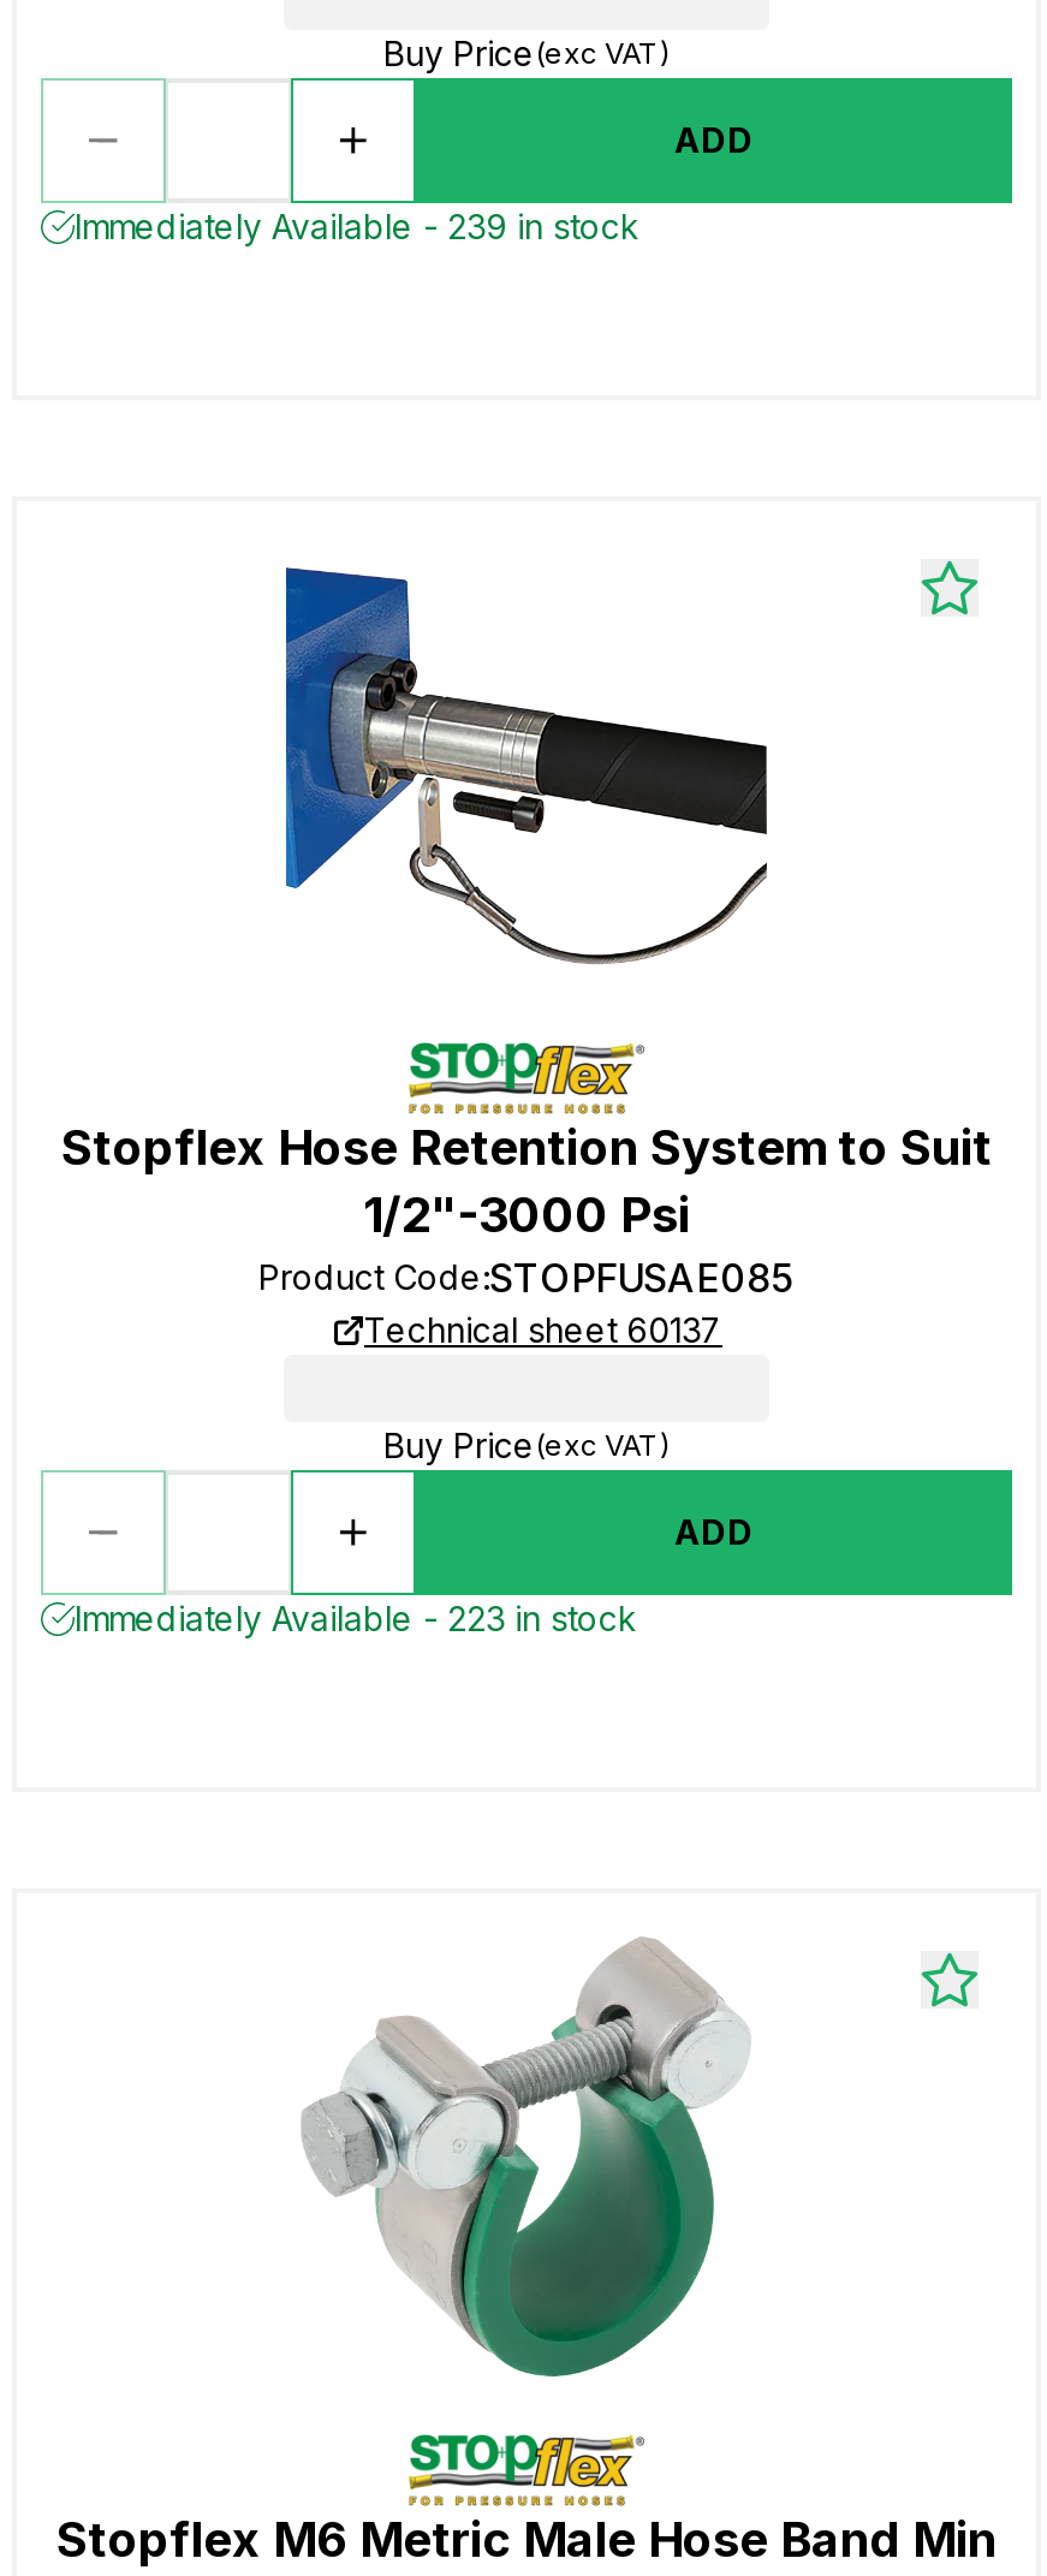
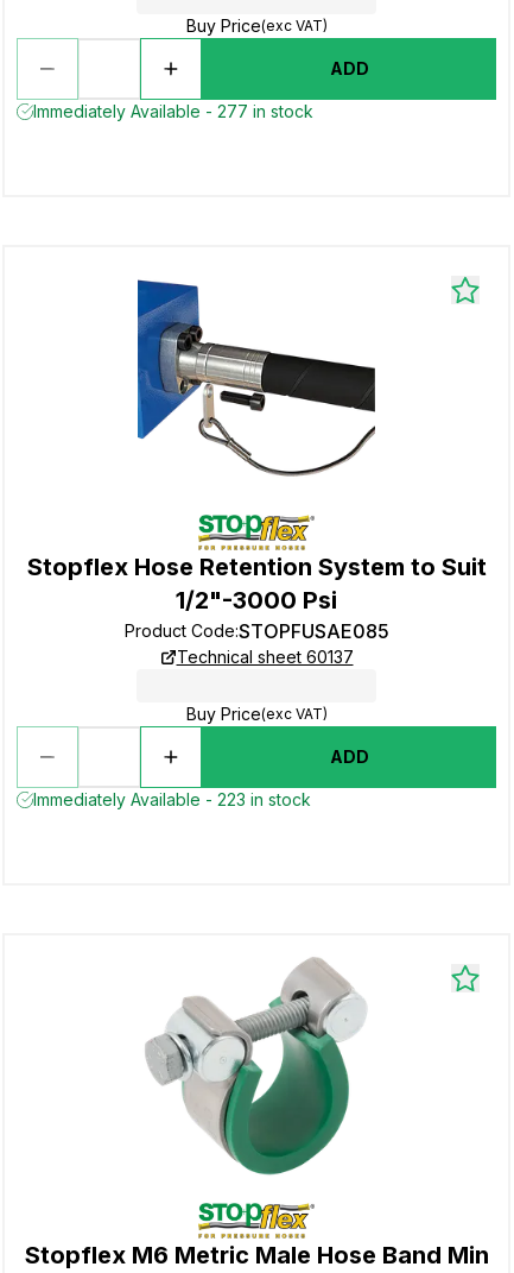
- Immediately Available - 239 in stock
+ Immediately Available - 277 in stock
